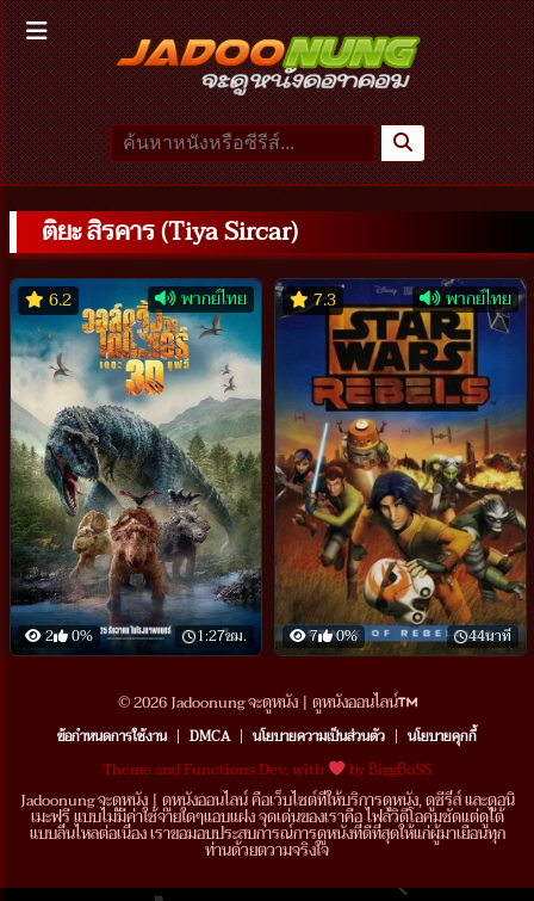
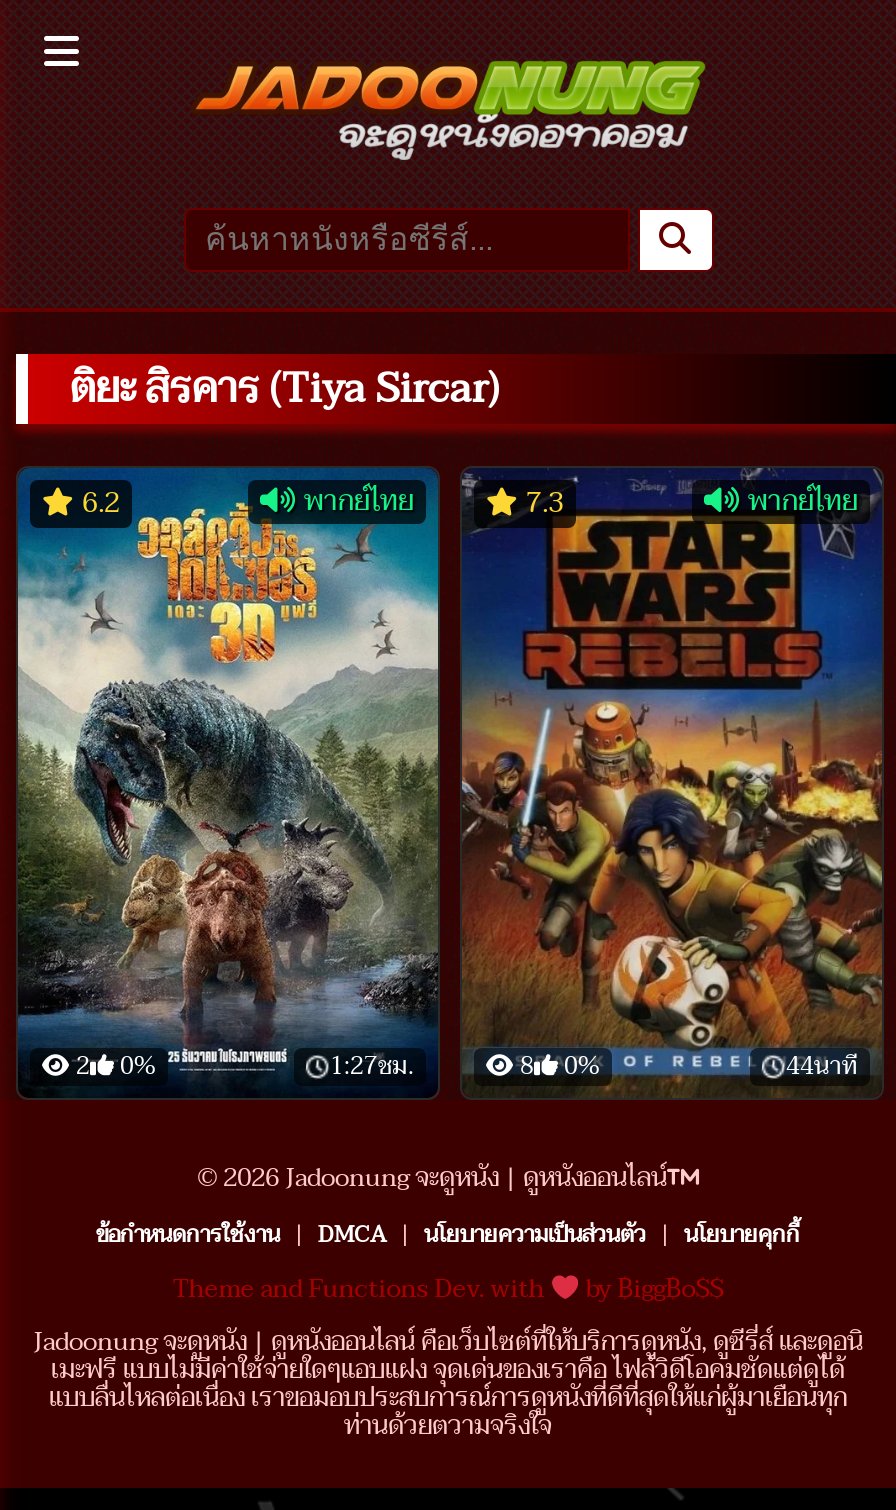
- 7 0%
+ 8 0%
